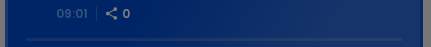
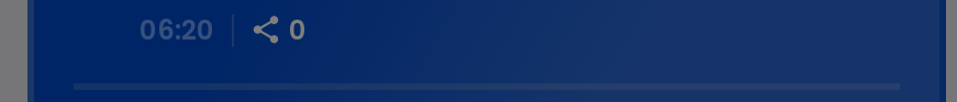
- 09:01 0
+ 06:20 0
